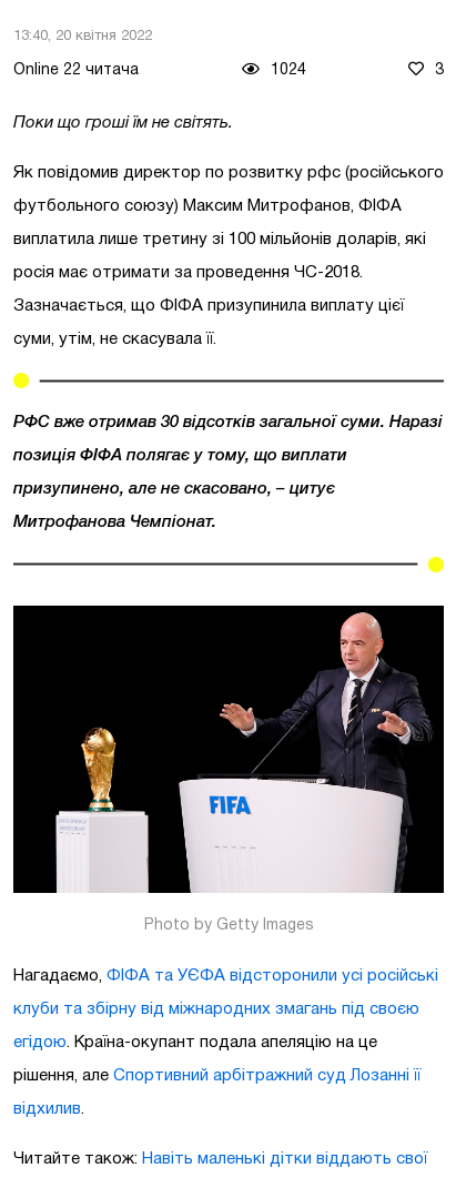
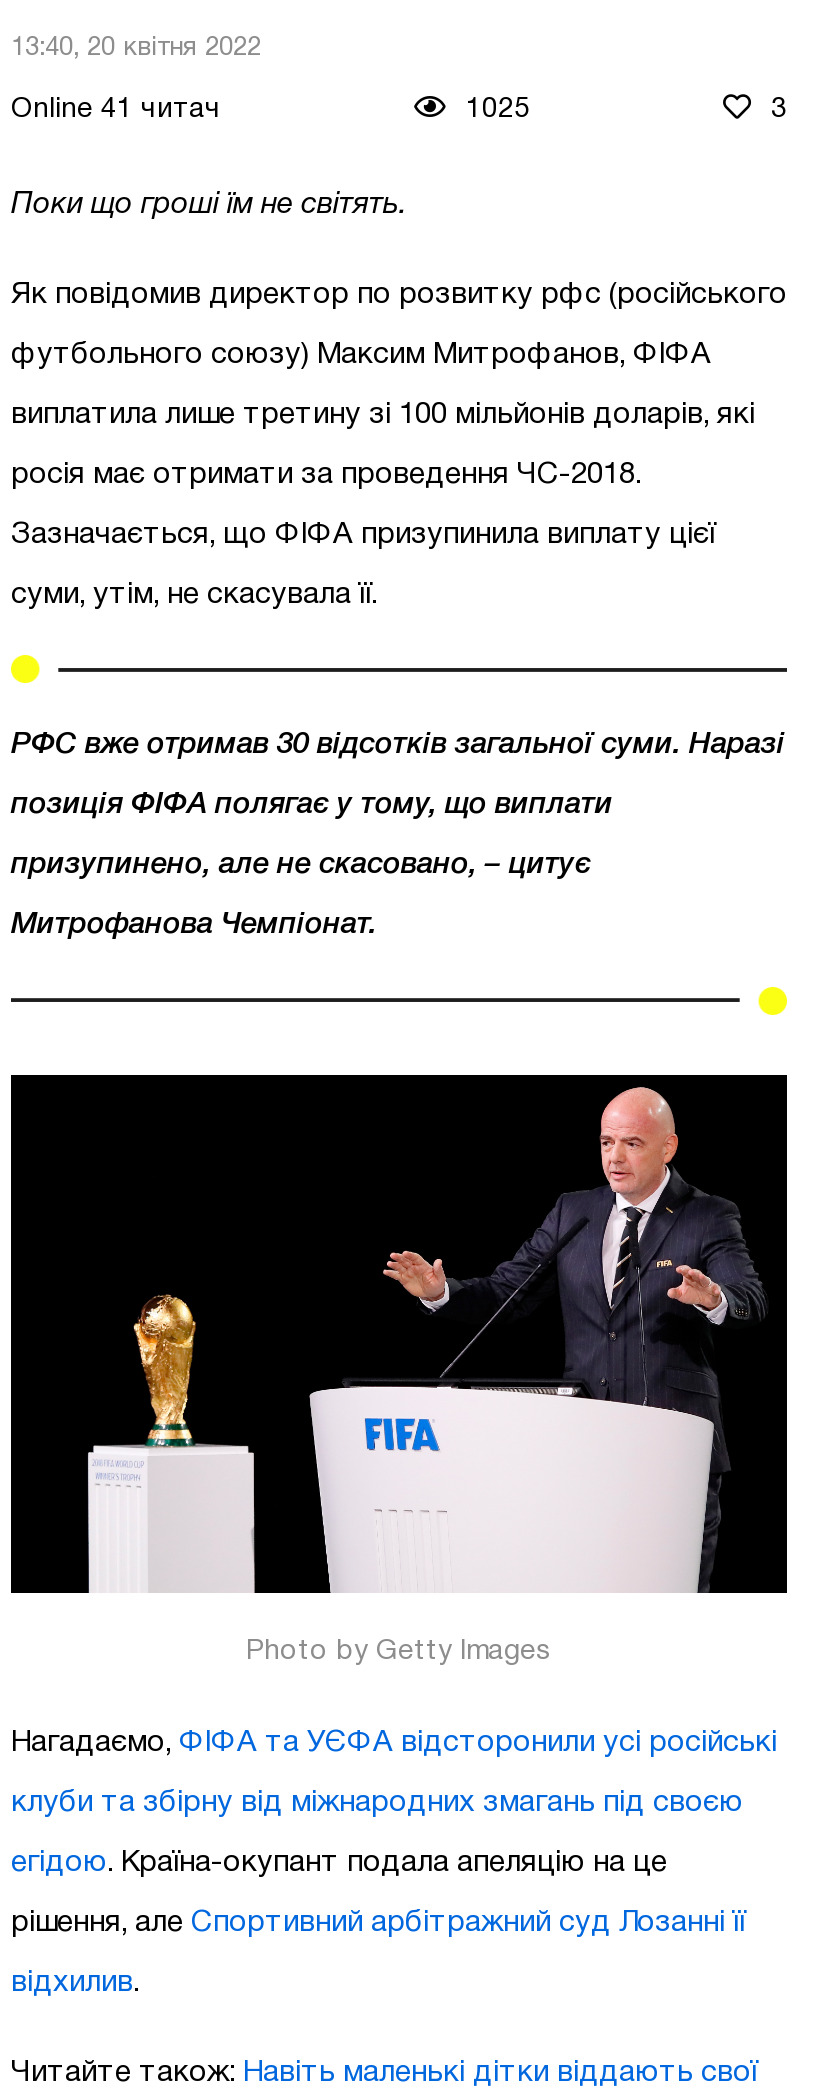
- Online 22 читача
+ Online 41 читач

- 1024
+ 1025
